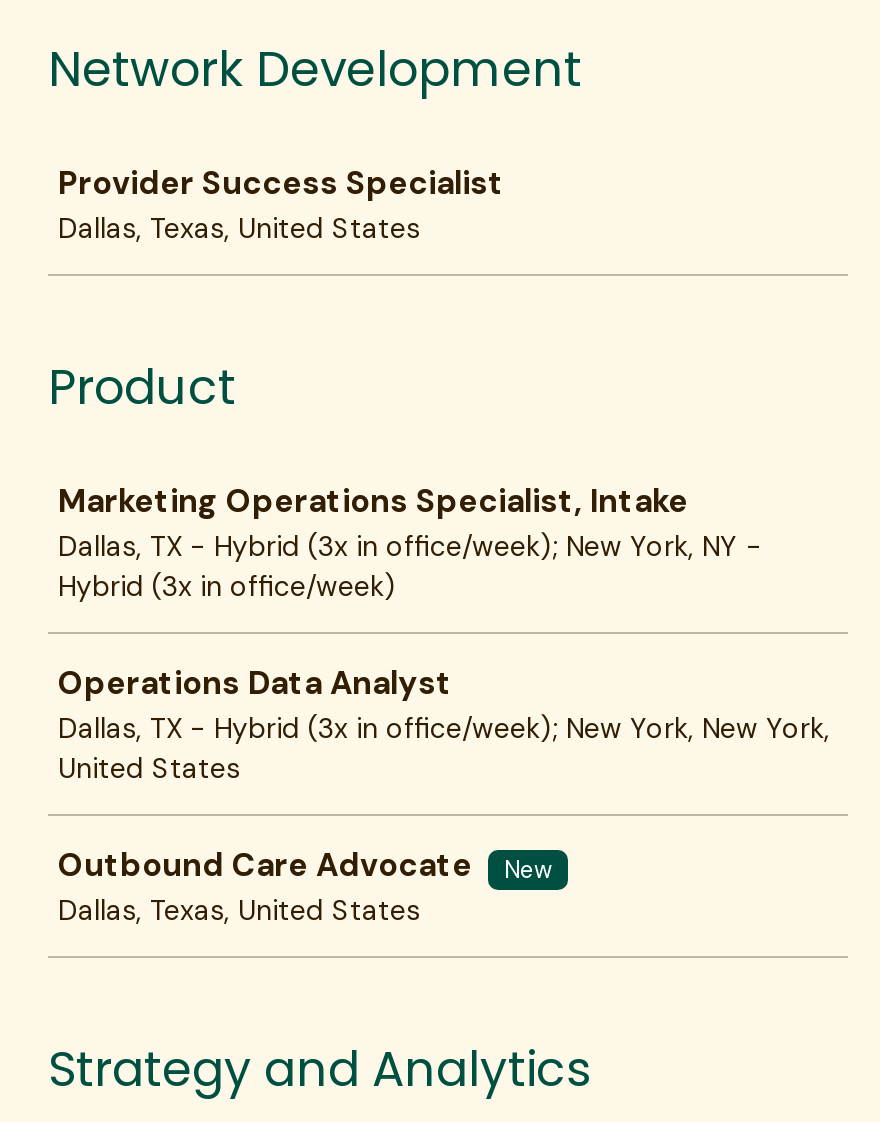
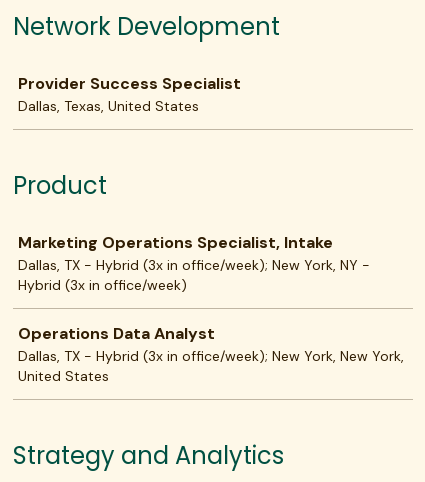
- Outbound Care Advocate
- New
- Dallas, Texas, United States
